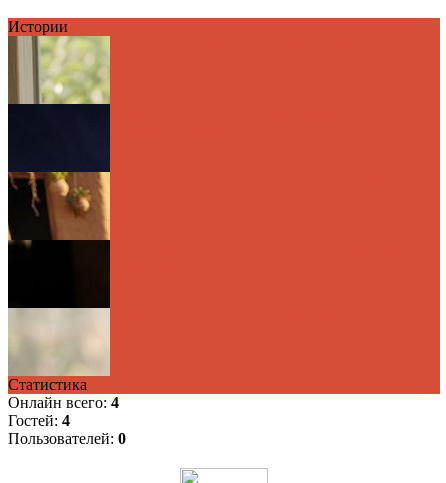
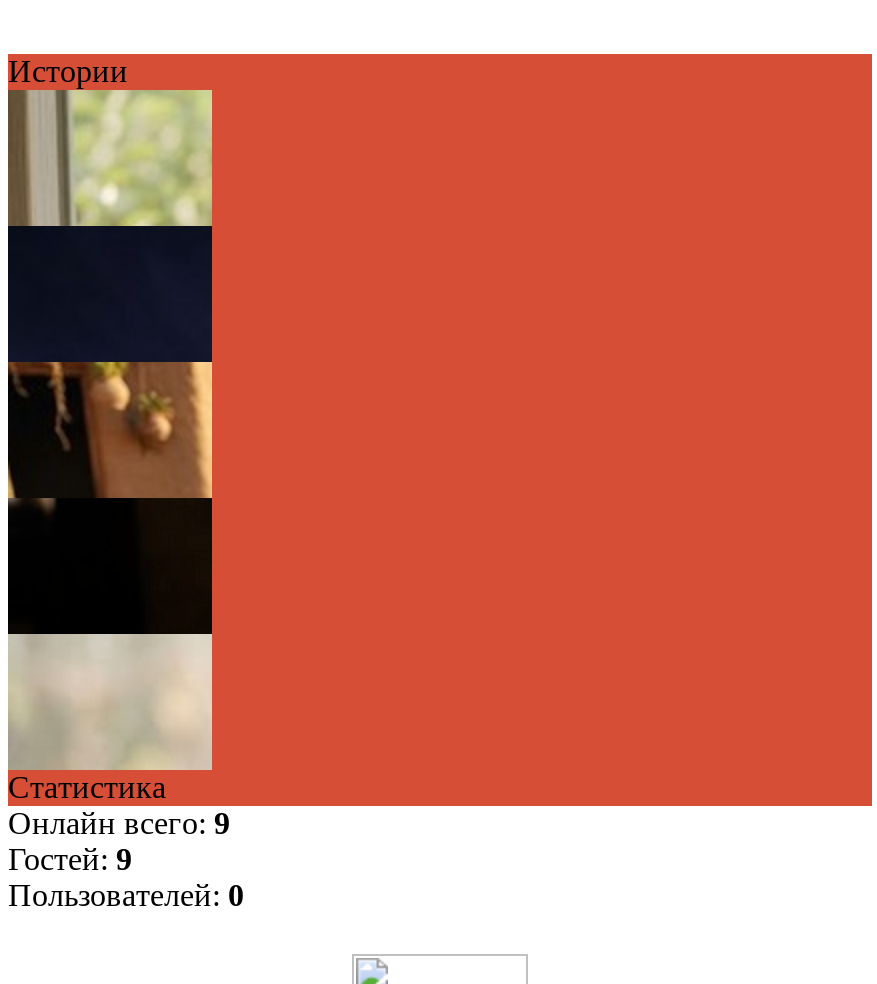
- Онлайн всего:4
+ Онлайн всего:9

- Гостей: 4
+ Гостей: 9
